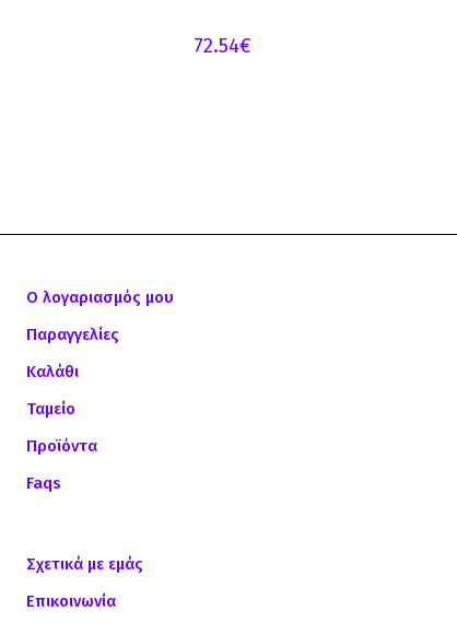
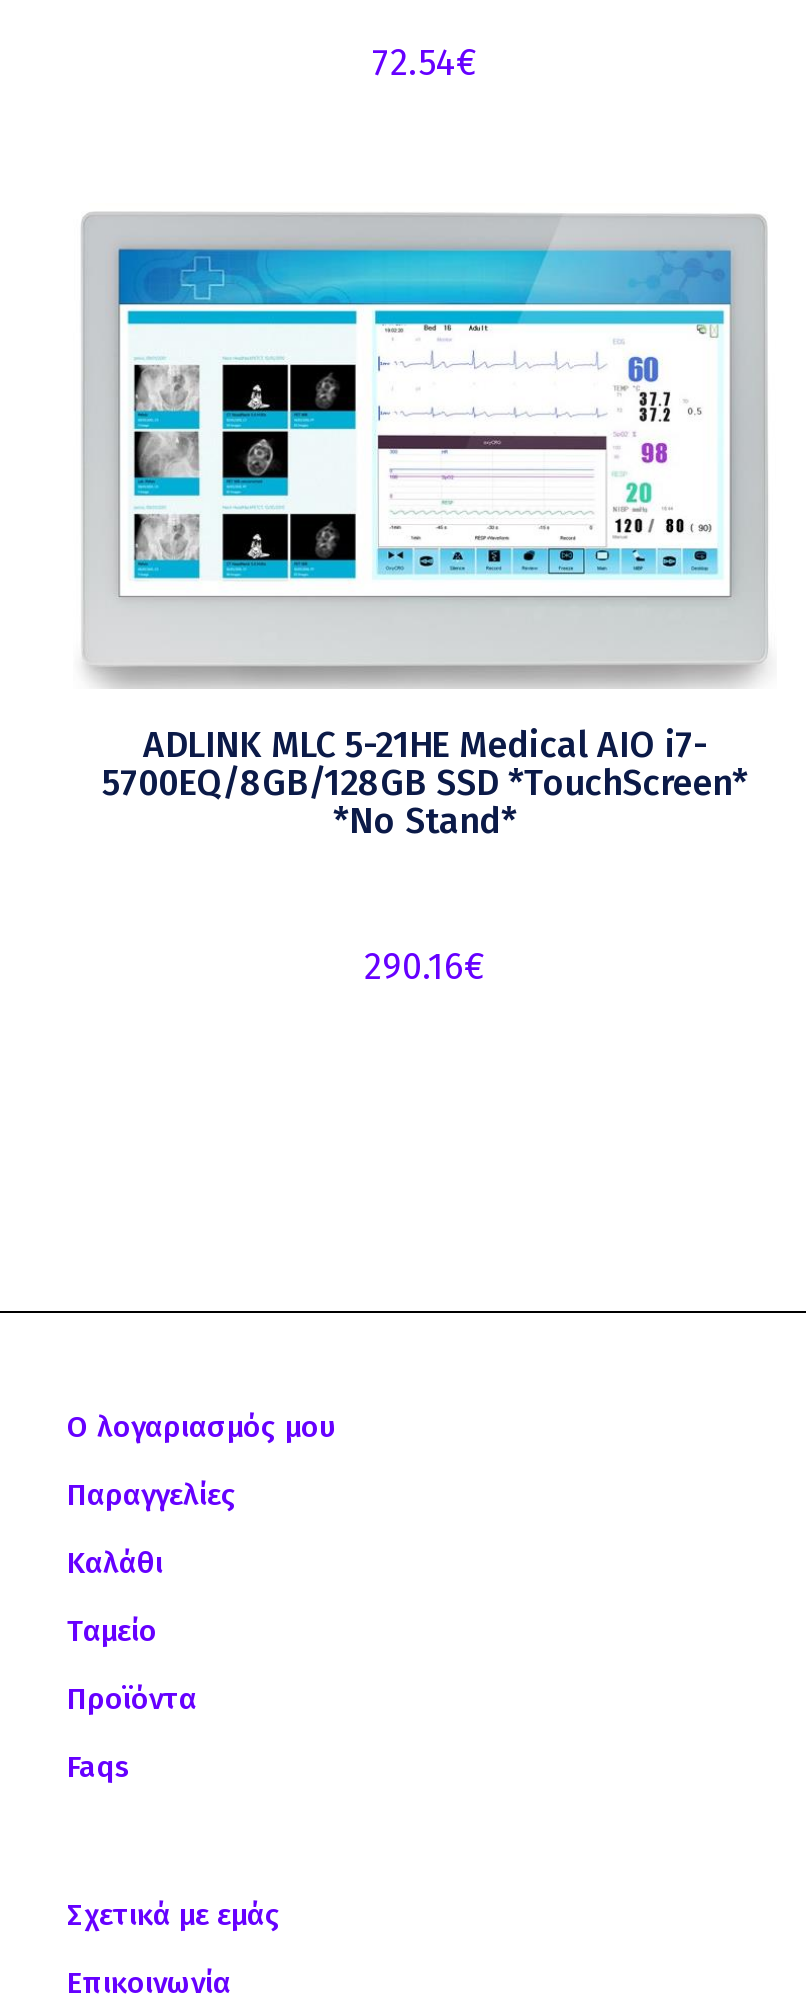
+ [image]
+ ADLINK MLC 5-21HE Medical AIO i7-
+ 5700EQ/8GB/128GB SSD *TouchScreen*
+ *No Stand*
+ 290.16€
